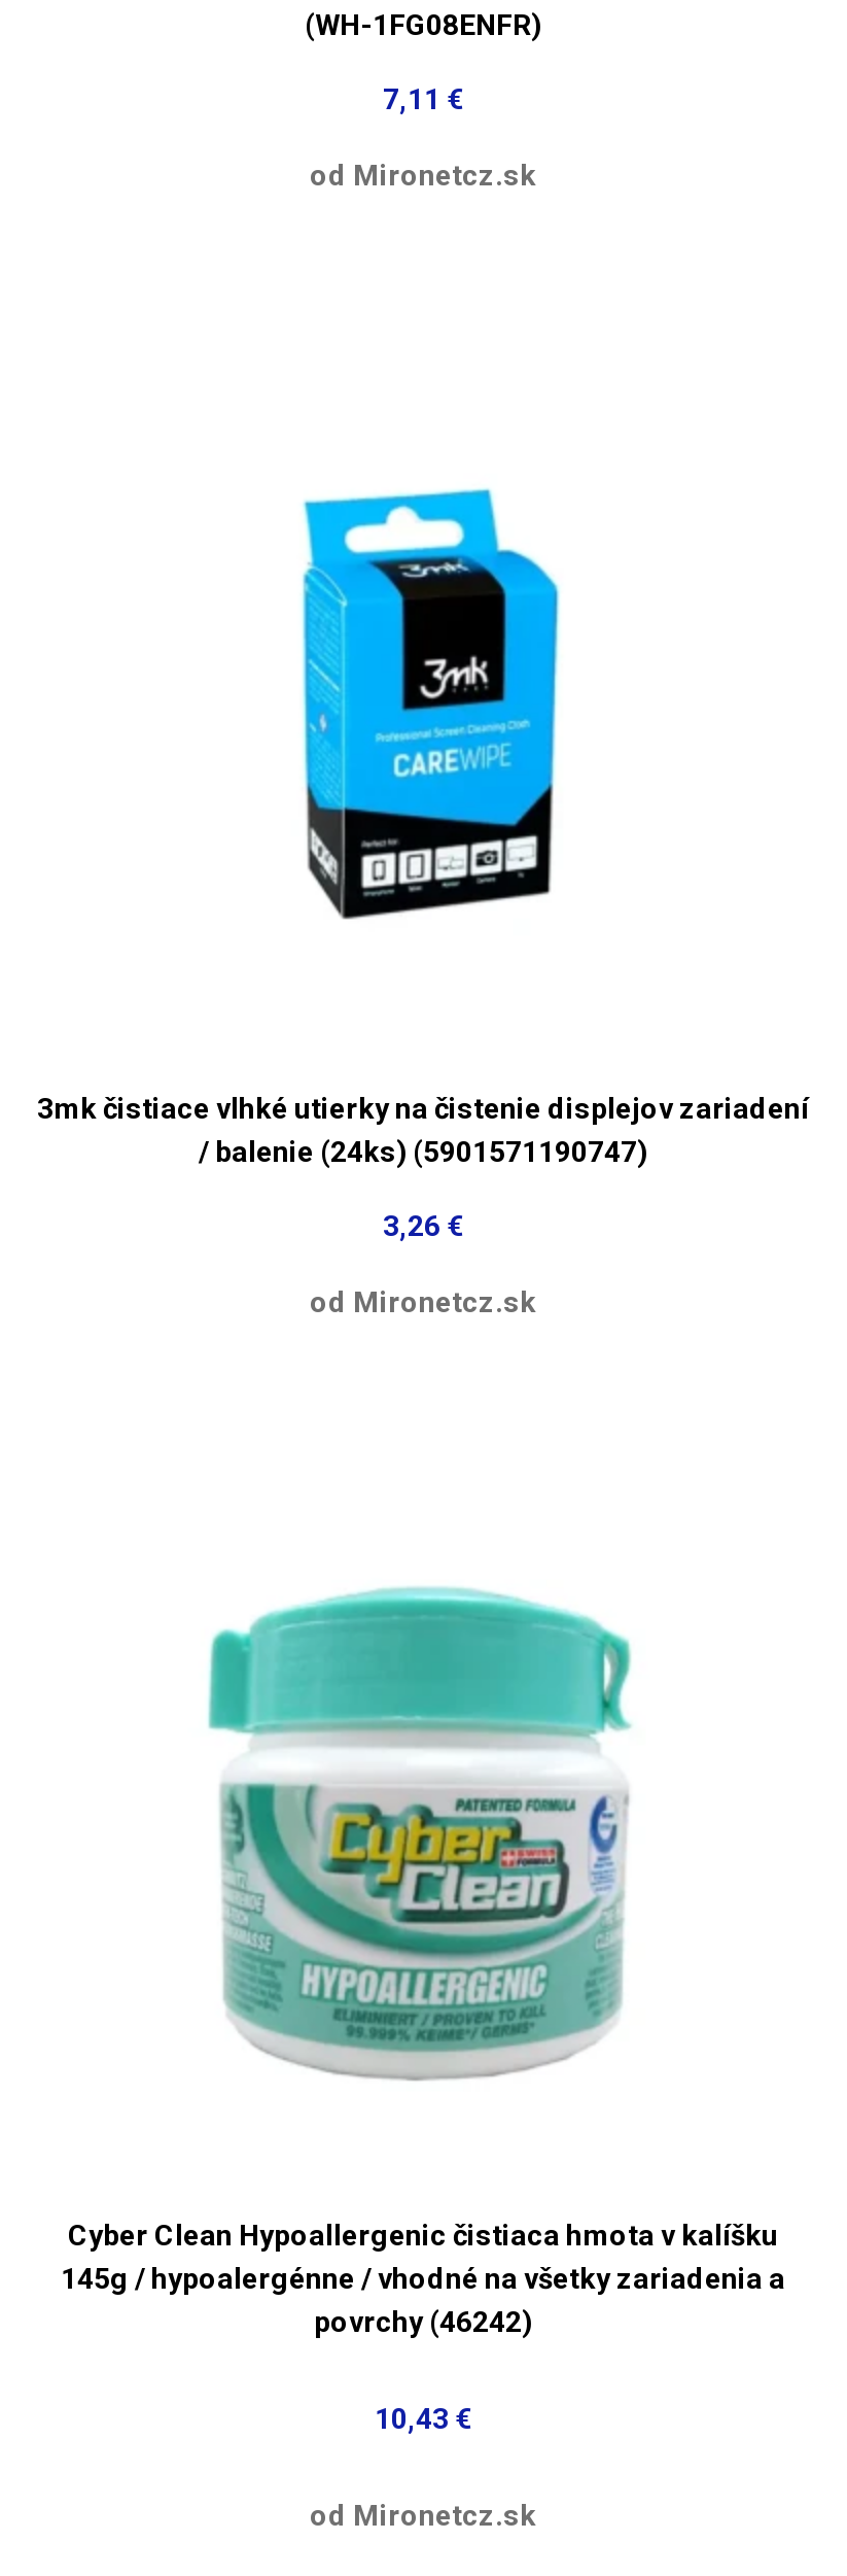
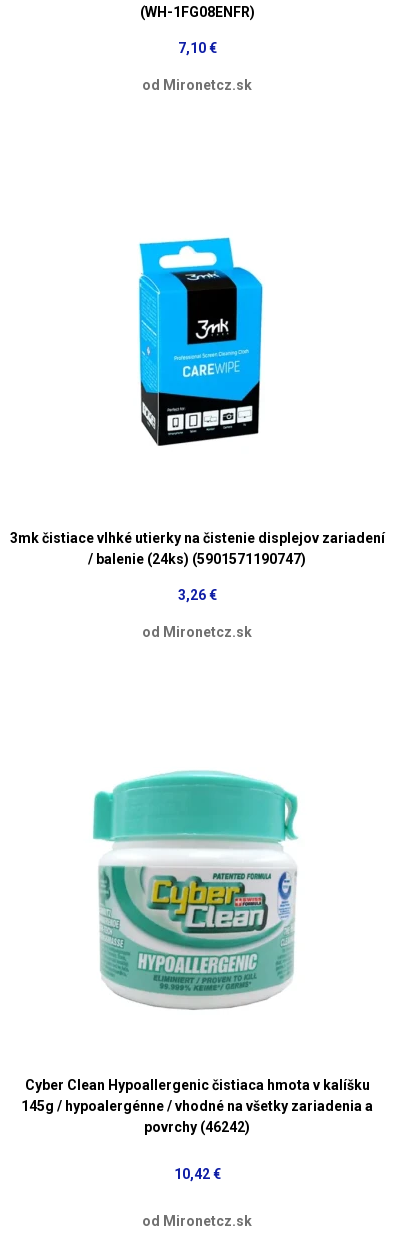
- 7,11 €
+ 7,10 €

- 10,43 €
+ 10,42 €
